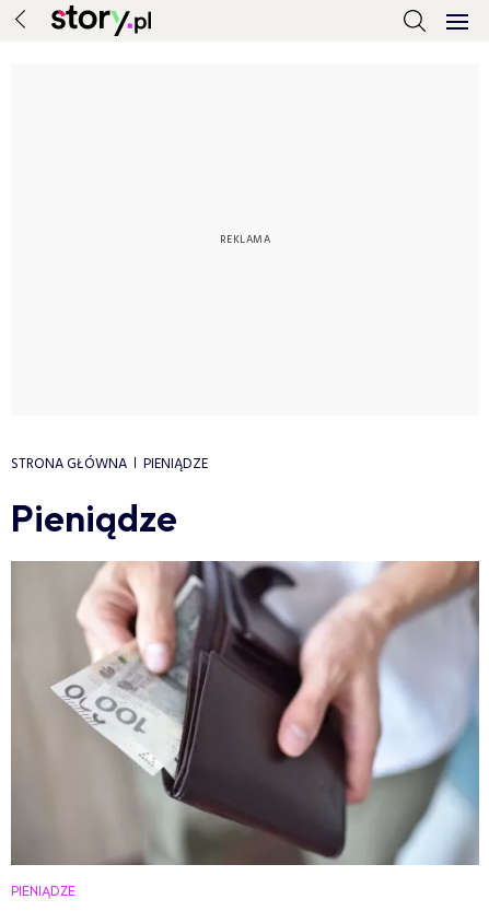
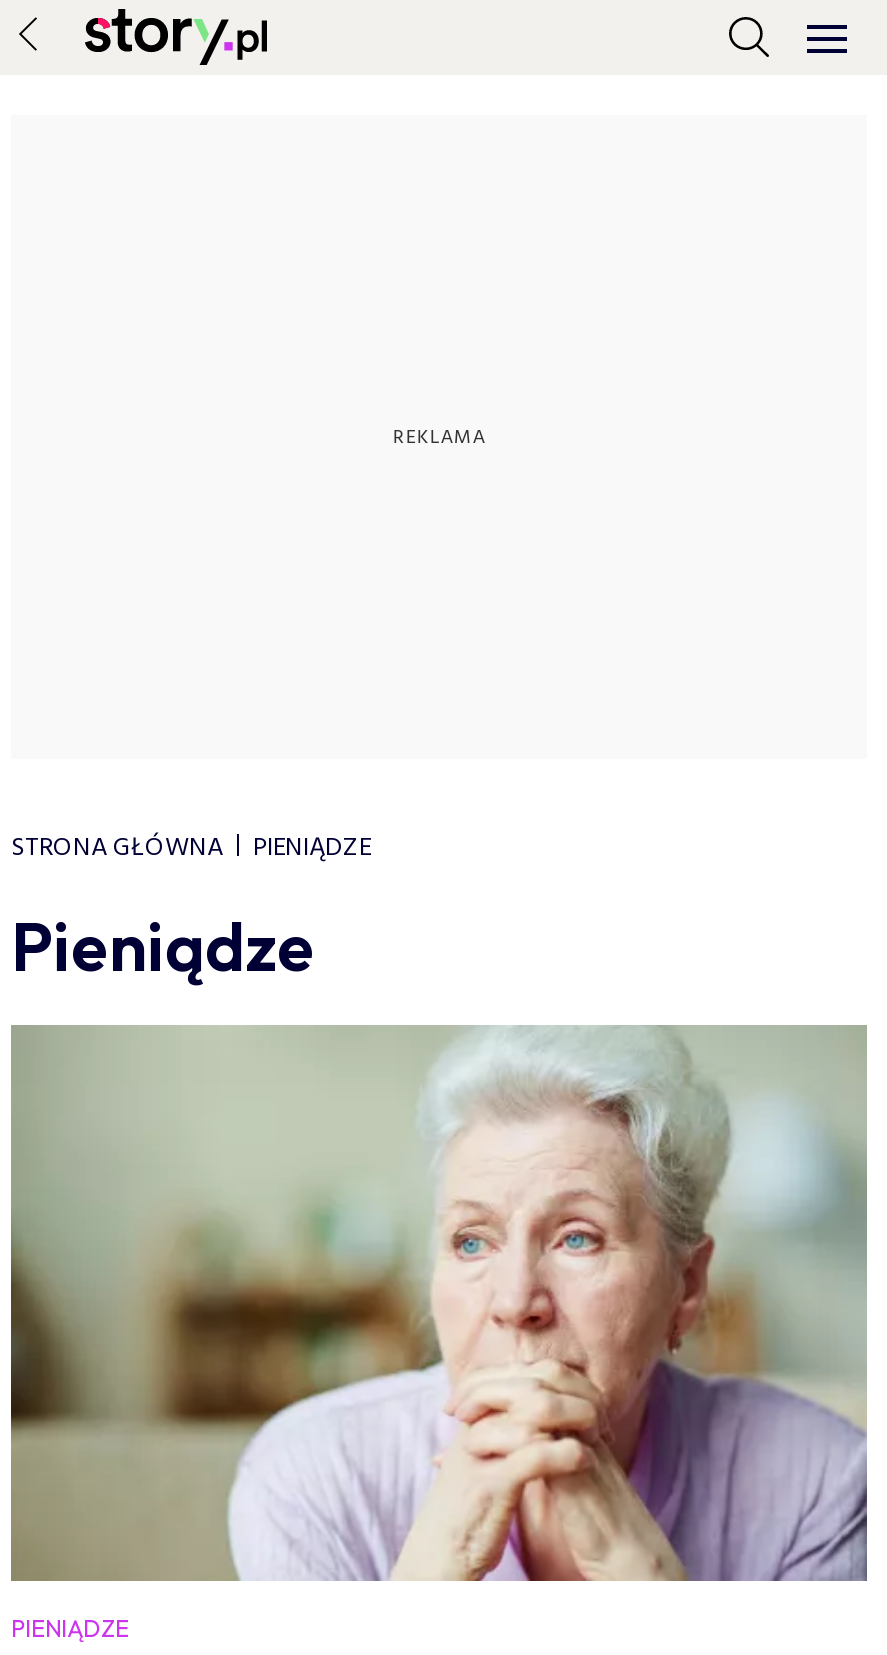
- [image]
+ [image]
